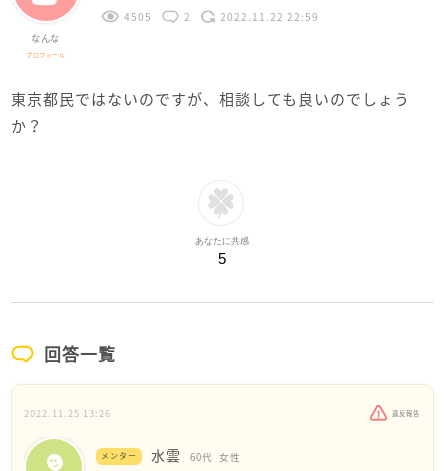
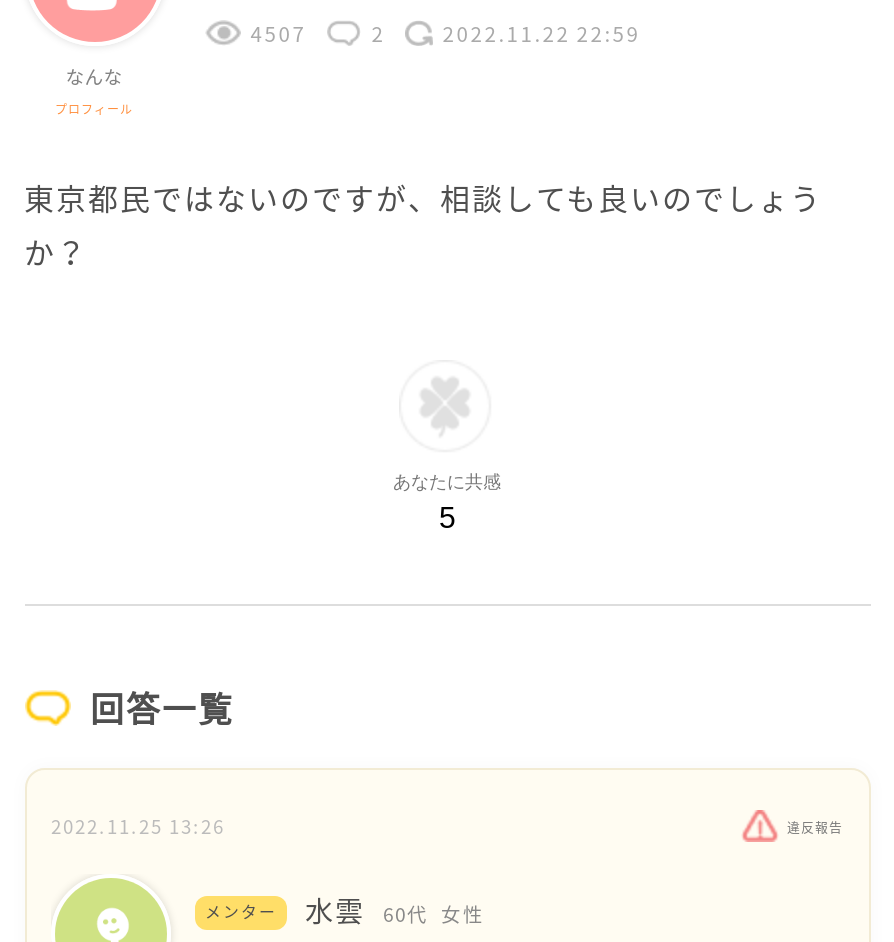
- 4505
+ 4507
